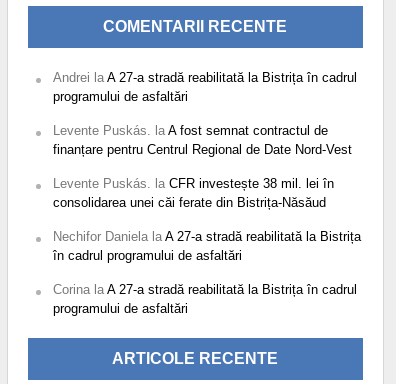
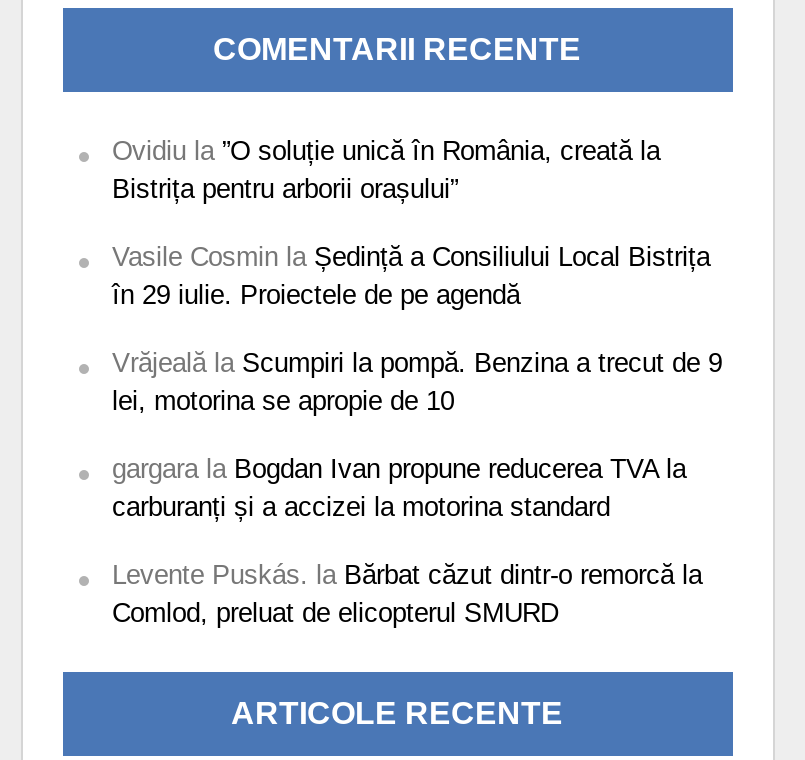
- Andrei la A 27-a stradă reabilitată la Bistrița în cadrul
- programului de asfaltări
+ Ovidiu la”O soluție unică în România, creată la
+ Bistrița pentru arborii orașului”

- Levente Puskás. la A fost semnat contractul de
- finanțare pentru Centrul Regional de Date Nord-Vest
+ Vasile Cosmin la Ședință a Consiliului Local Bistrița
+ în 29 iulie. Proiectele de pe agendă

- Levente Puskás. la CFR investește 38 mil. lei în
- consolidarea unei căi ferate din Bistrița-Năsăud
+ Vrăjeală la Scumpiri la pompă. Benzina a trecut de 9
+ lei, motorina se apropie de 10

- Nechifor Daniela la A 27-a stradă reabilitată la Bistrița
- în cadrul programului de asfaltări
+ gargara la Bogdan Ivan propune reducerea TVA la
+ carburanți și a accizei la motorina standard

- Corina la A 27-a stradă reabilitată la Bistrița în cadrul
- programului de asfaltări
+ Levente Puskás. la Bărbat căzut dintr-o remorcă la
+ Comlod, preluat de elicopterul SMURD
